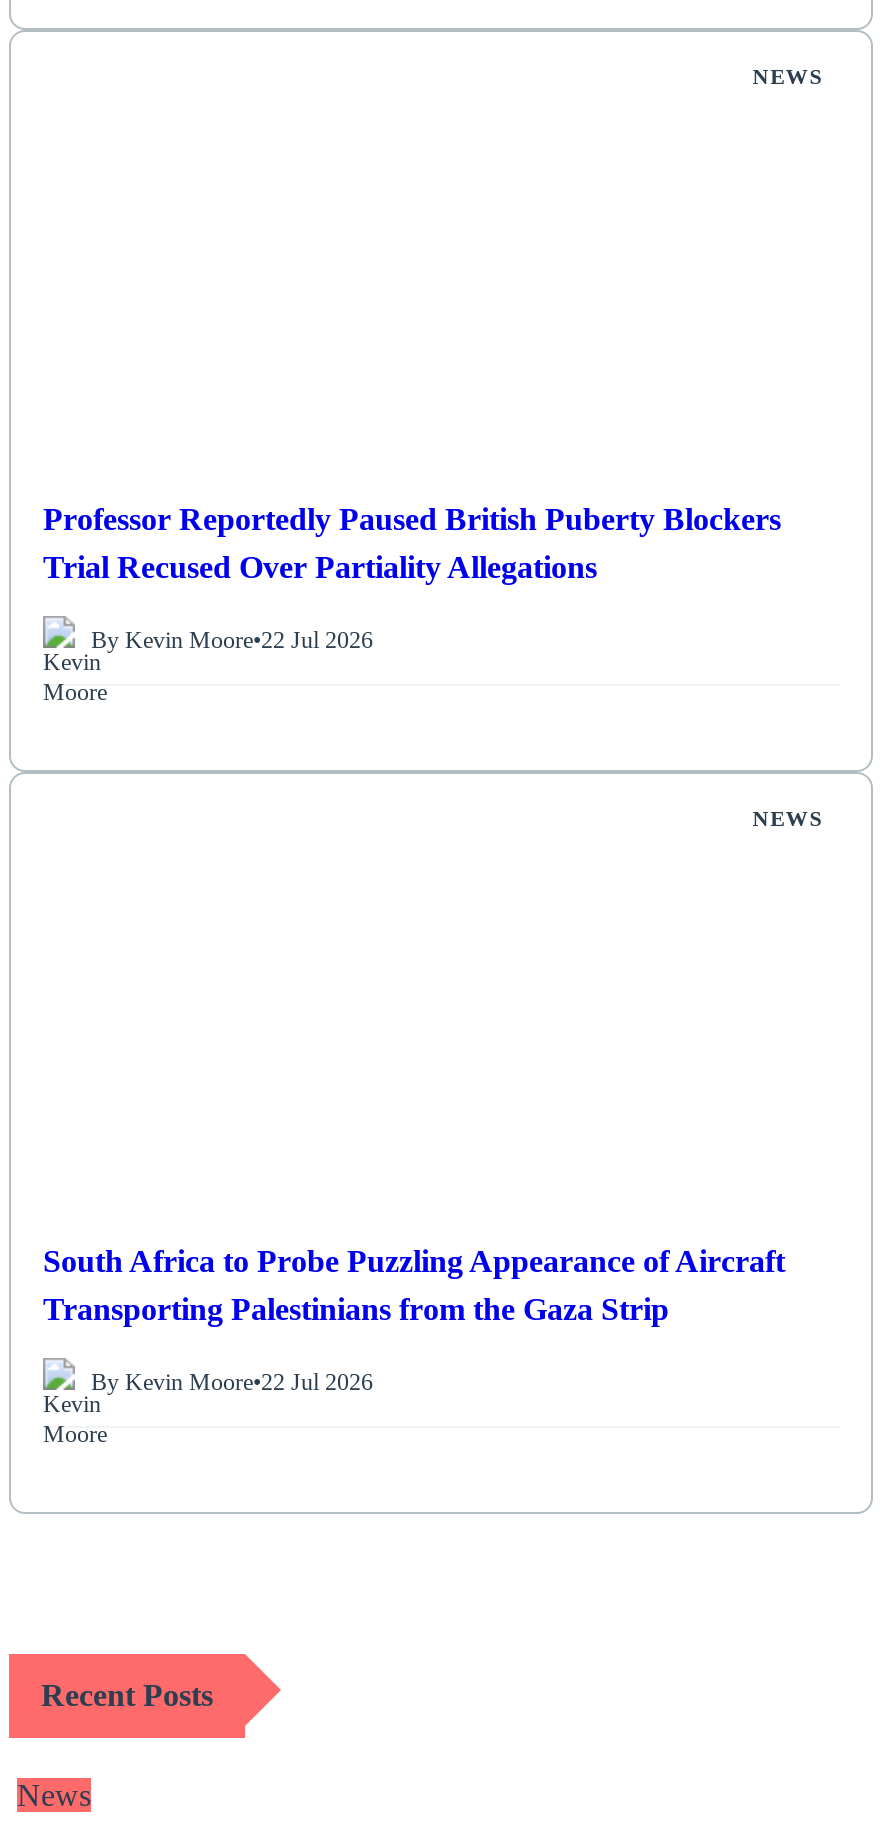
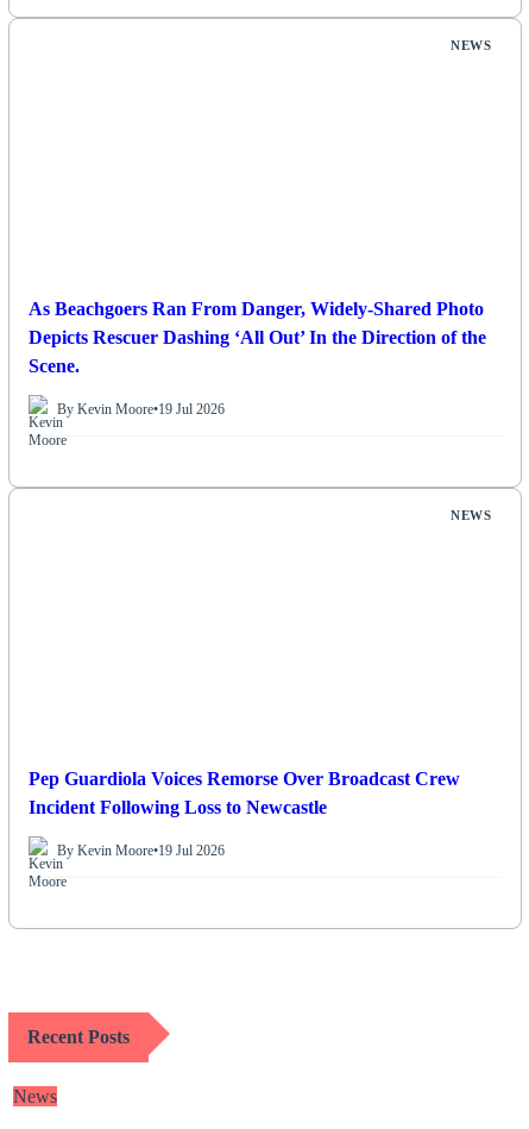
- Professor Reportedly Paused British Puberty Blockers
- Trial Recused Over Partiality Allegations
+ As Beachgoers Ran From Danger, Widely-Shared Photo
+ Depicts Rescuer Dashing ‘All Out’ In the Direction of the
+ Scene.

- By Kevin Moore•22 Jul 2026
+ By Kevin Moore•19 Jul 2026

- South Africa to Probe Puzzling Appearance of Aircraft
- Transporting Palestinians from the Gaza Strip
+ Pep Guardiola Voices Remorse Over Broadcast Crew
+ Incident Following Loss to Newcastle

- By Kevin Moore•22 Jul 2026
+ By Kevin Moore•19 Jul 2026
